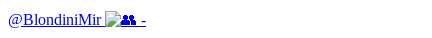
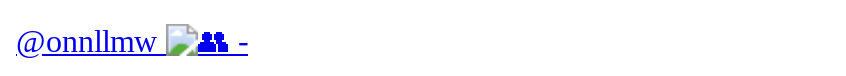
- @BlondiniMir
+ @onnllmw
